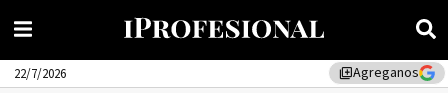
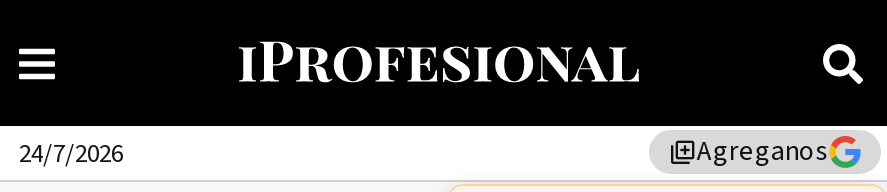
- 22/7/2026
+ 24/7/2026
